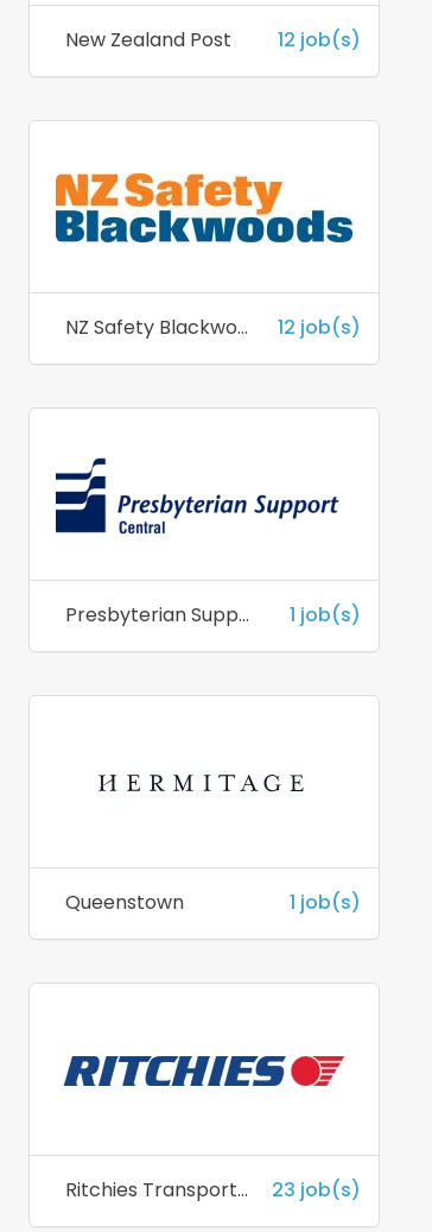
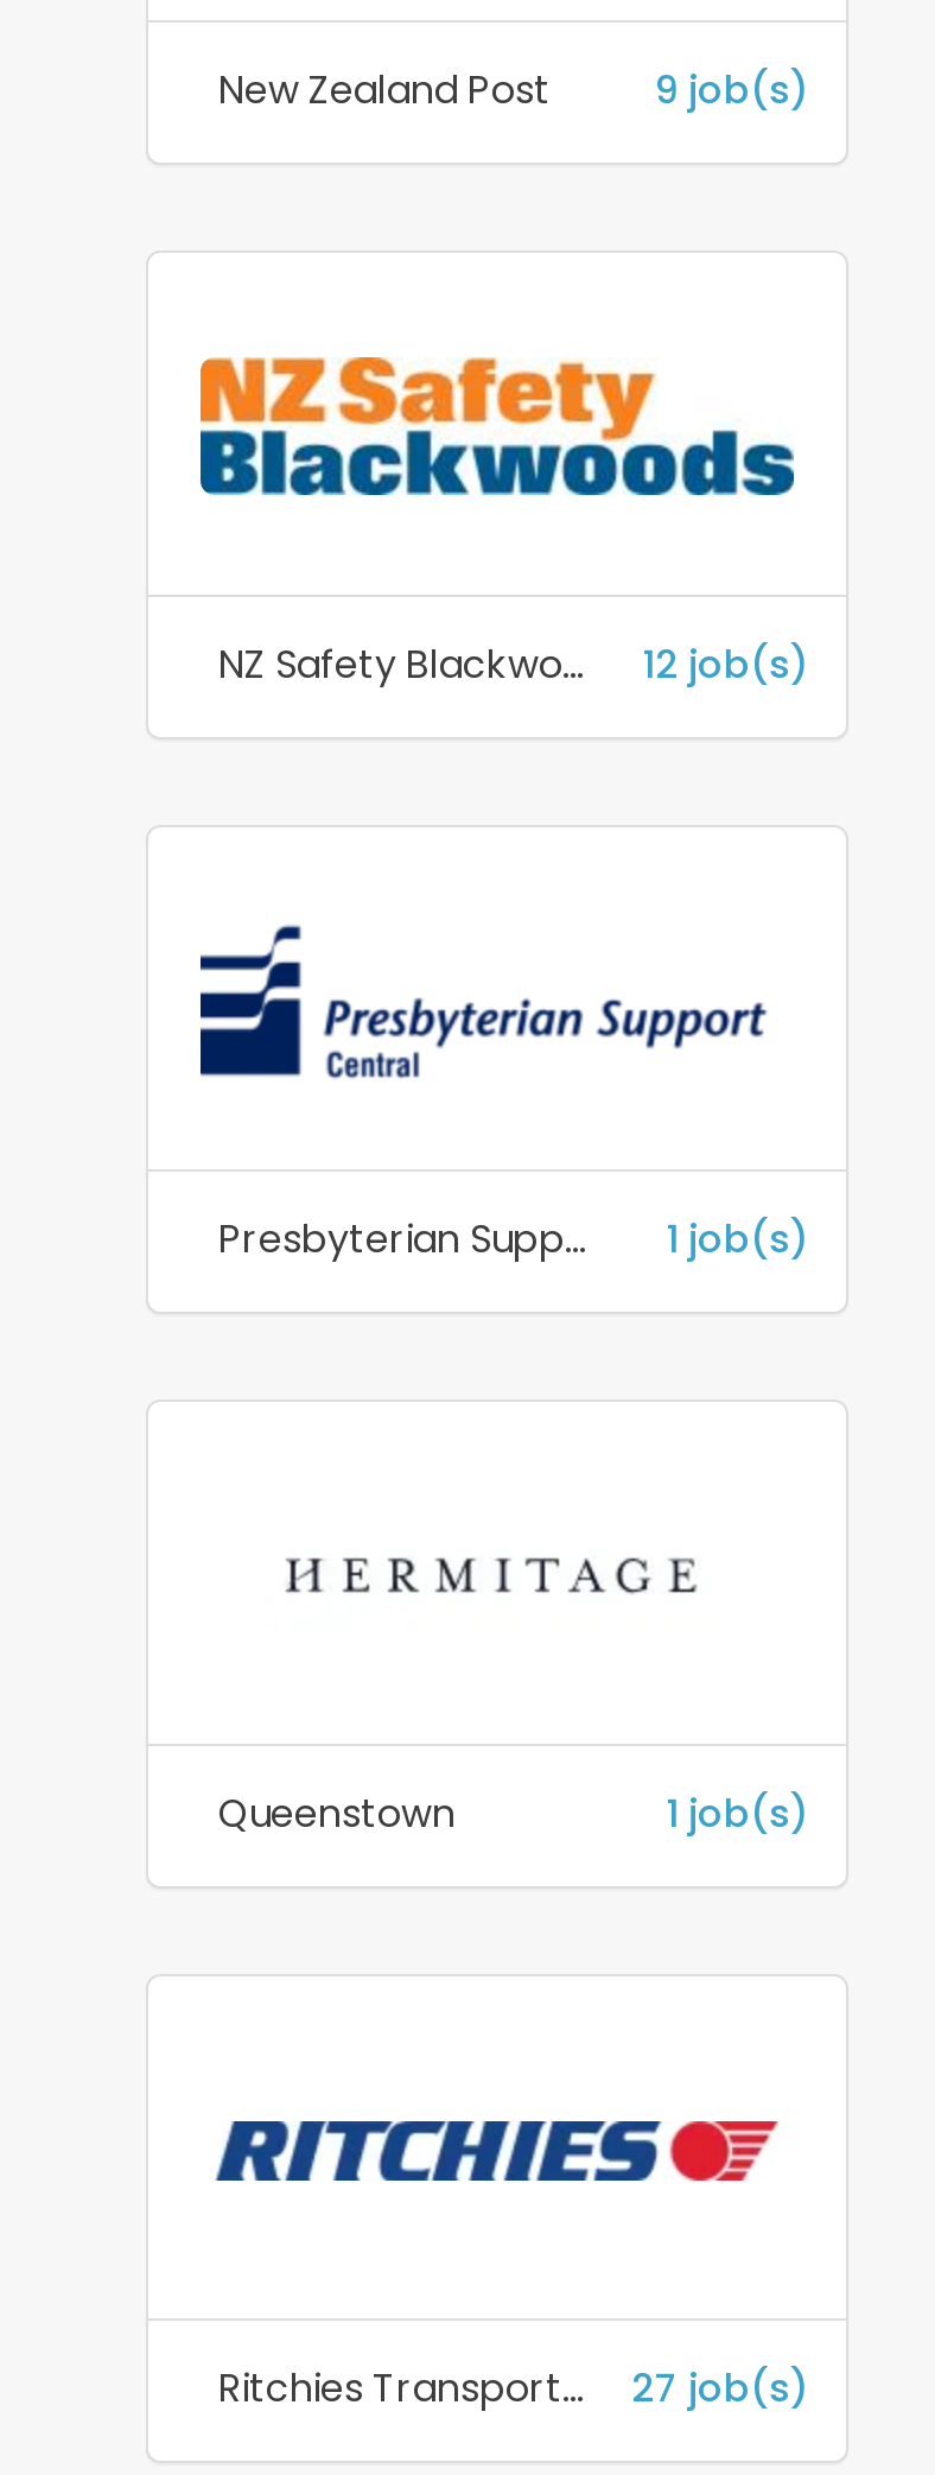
- New Zealand Post 12 job(s)
+ New Zealand Post 9 job(s)

- 23 job(s)
+ 27 job(s)
